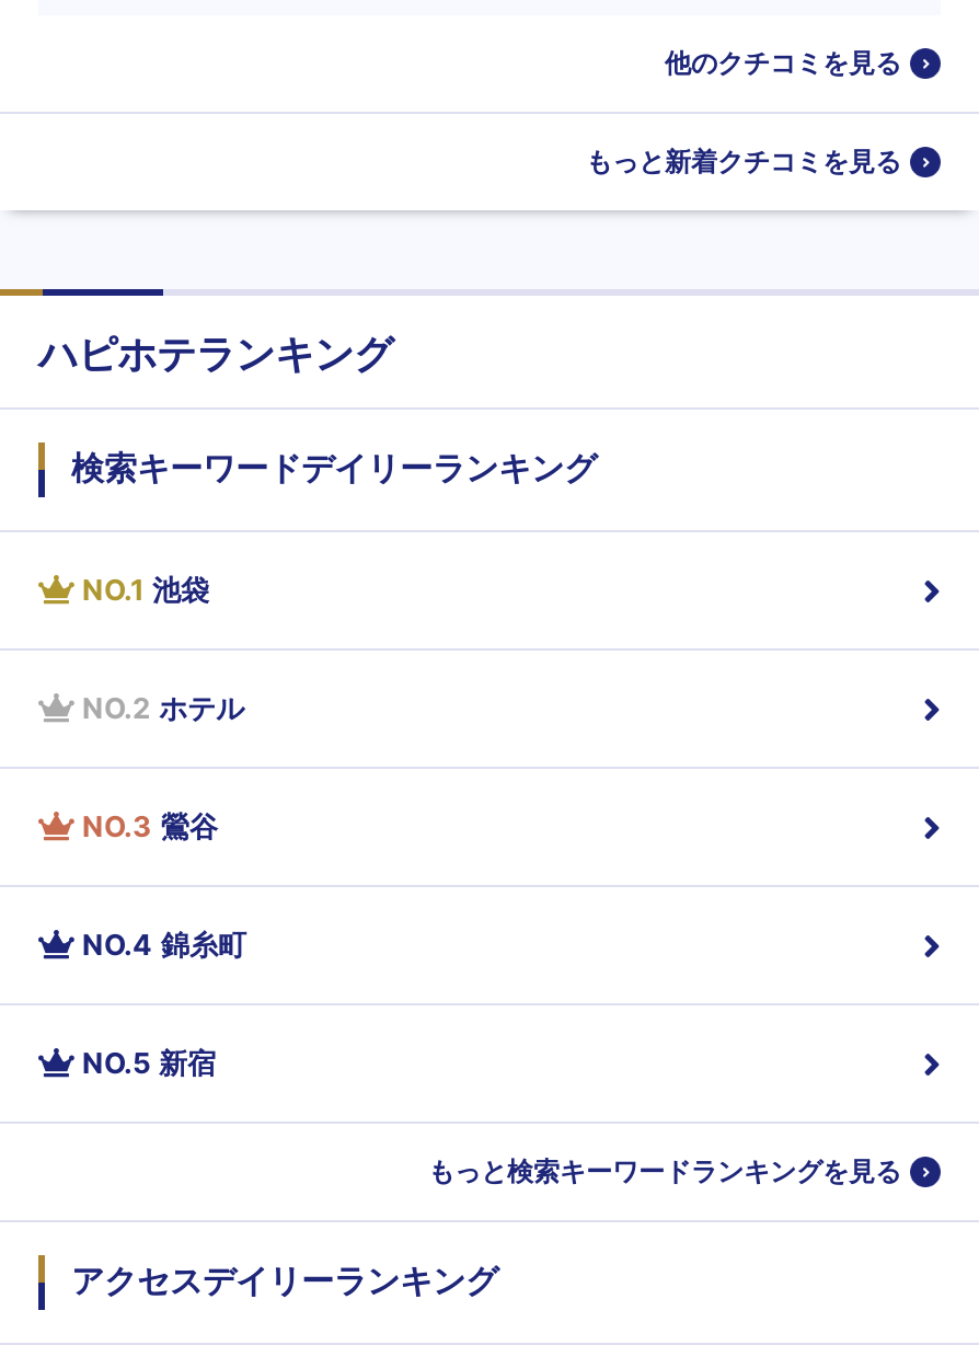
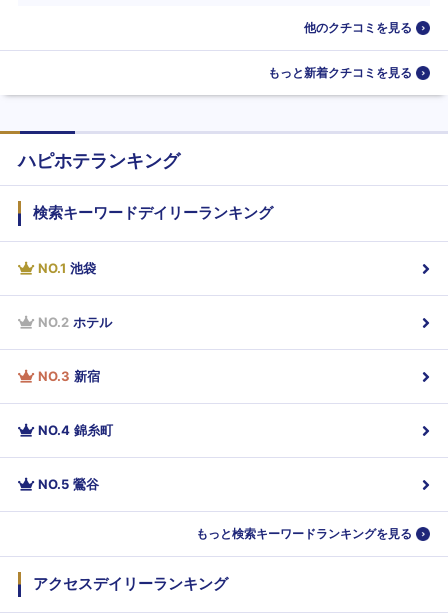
- NO.3 鶯谷
+ NO.3 新宿

- NO.5 新宿
+ NO.5 鶯谷
